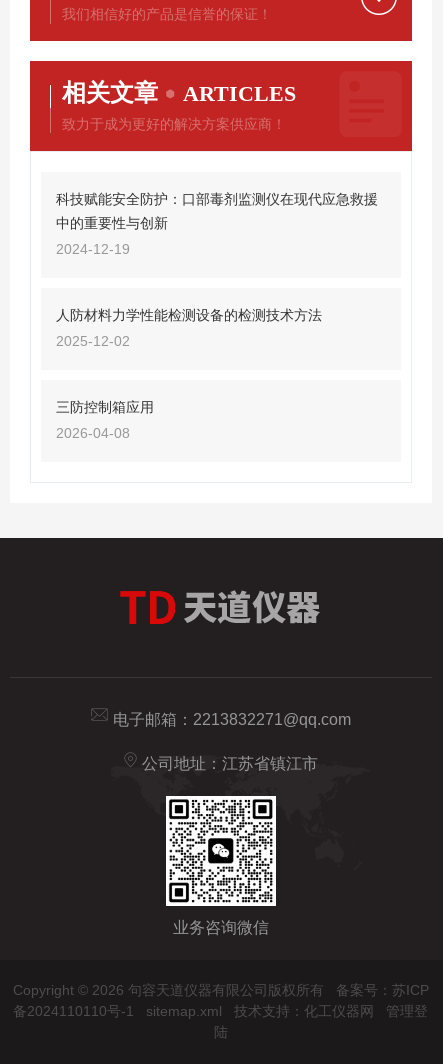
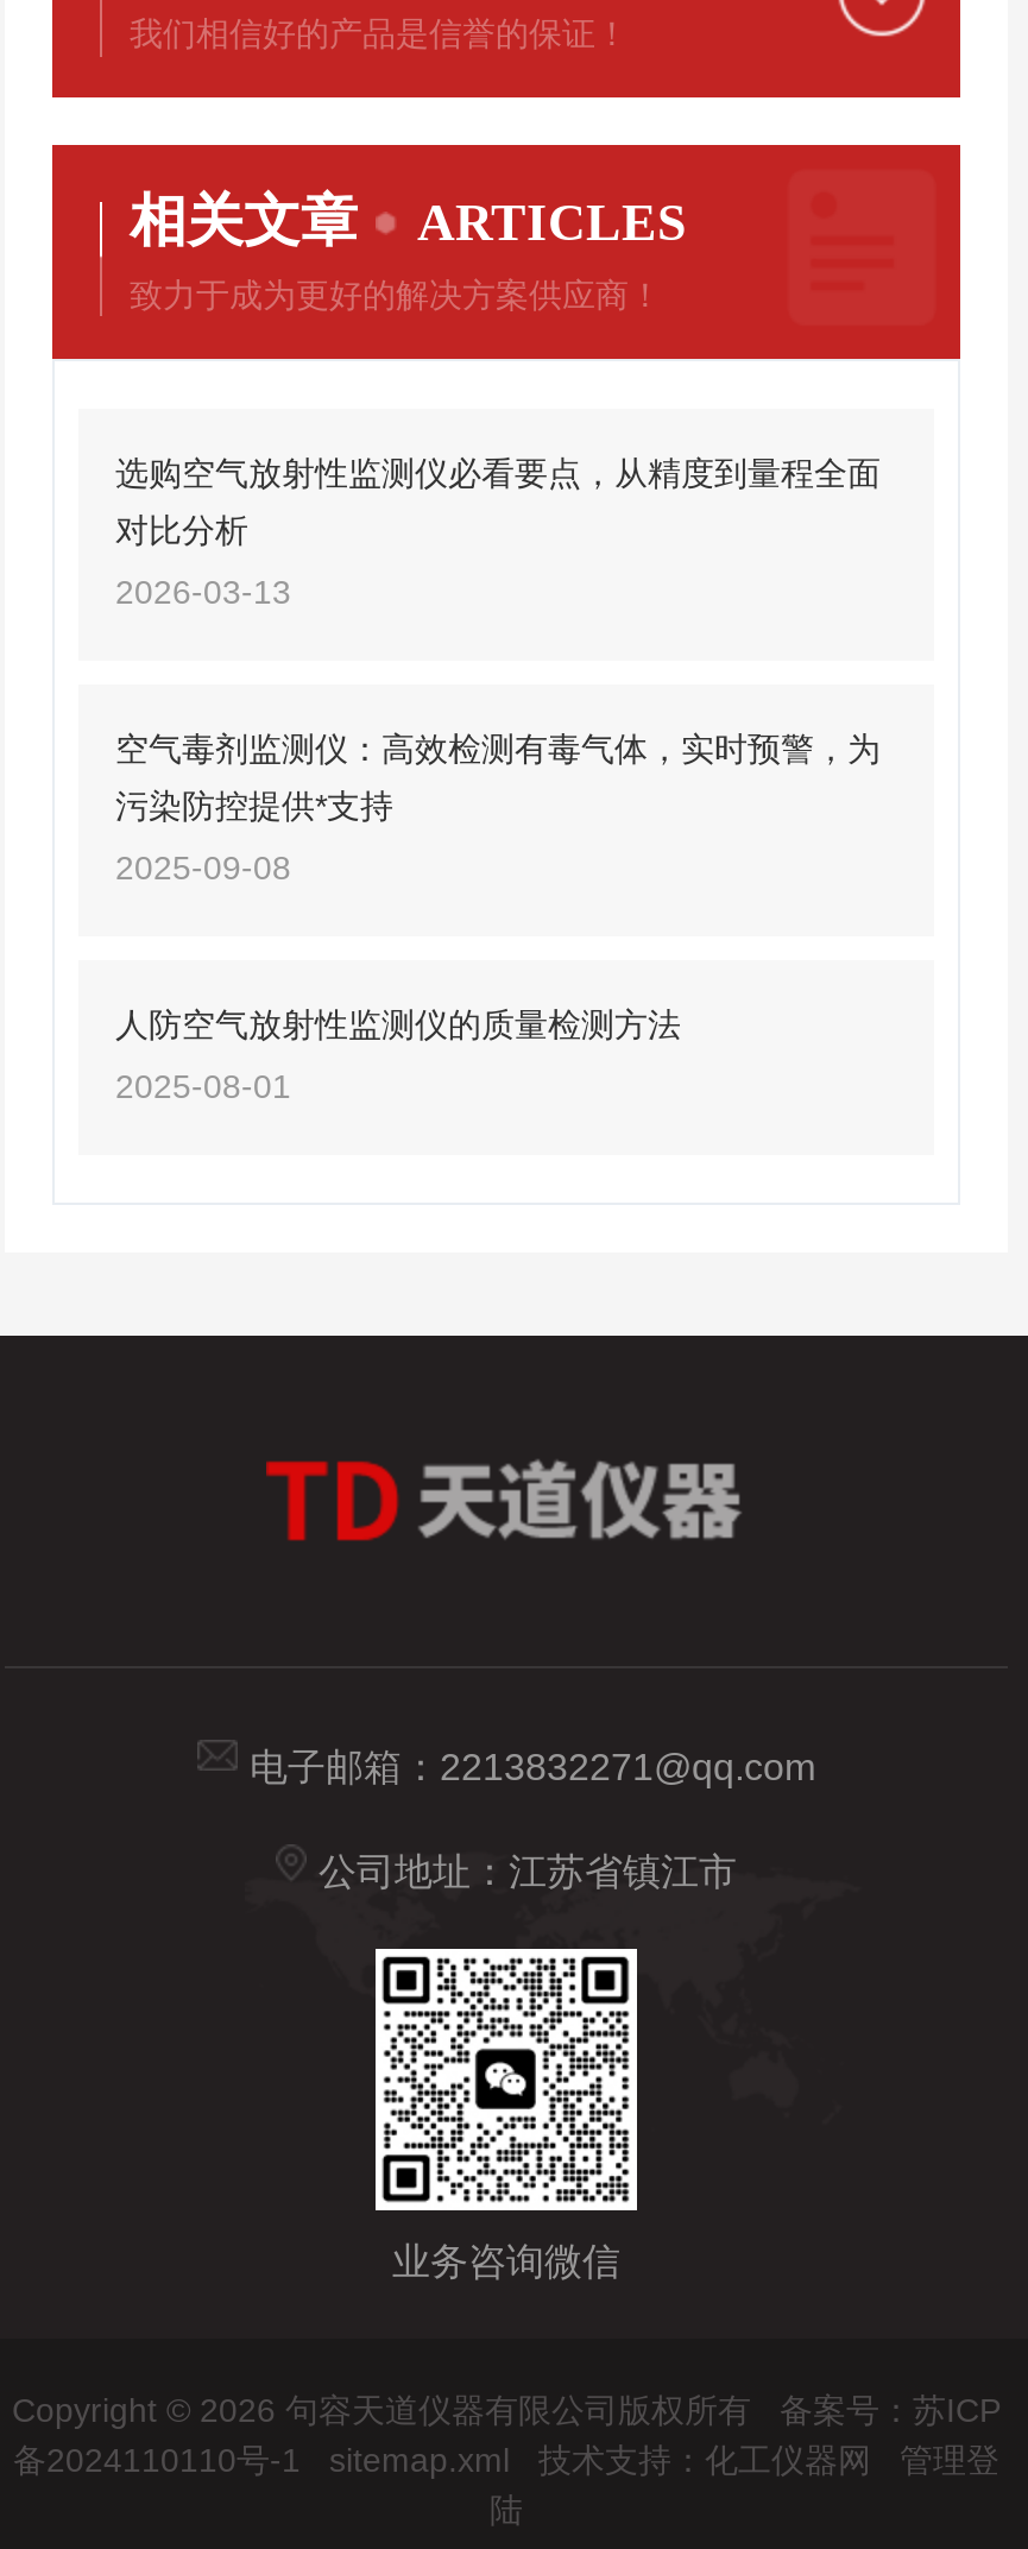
- 科技赋能安全防护：口部毒剂监测仪在现代应急救援
- 中的重要性与创新
- 2024-12-19
+ 选购空气放射性监测仪必看要点，从精度到量程全面
+ 对比分析
+ 2026-03-13

- 人防材料力学性能检测设备的检测技术方法
- 2025-12-02
+ 空气毒剂监测仪：高效检测有毒气体，实时预警，为
+ 污染防控提供*支持
+ 2025-09-08

- 三防控制箱应用
- 2026-04-08
+ 人防空气放射性监测仪的质量检测方法
+ 2025-08-01
